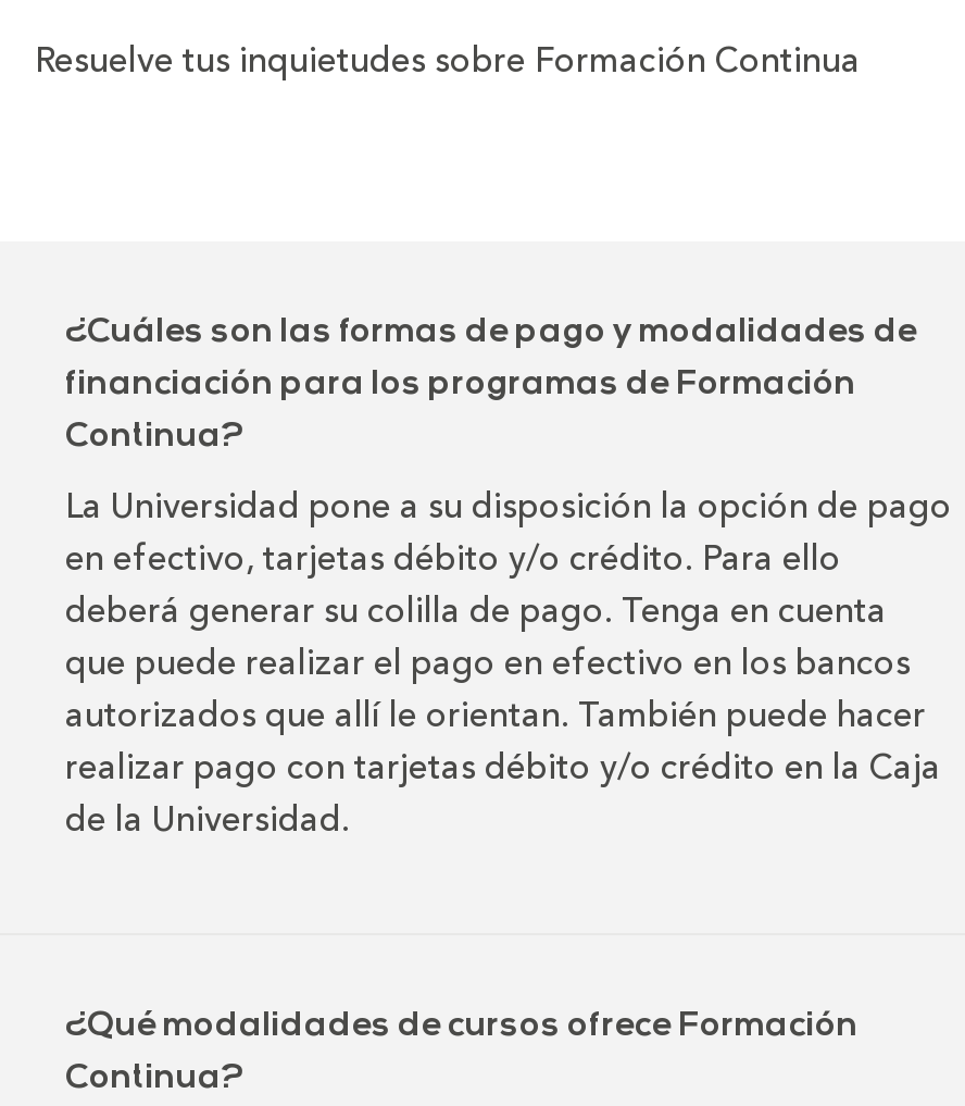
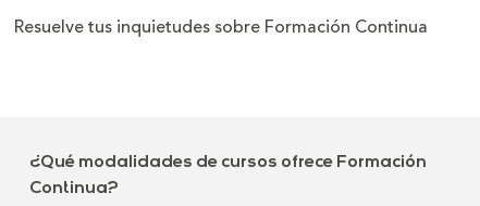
- ¿Cuáles son las formas de pago y modalidades de
- financiación para los programas de Formación
- Continua?
- La Universidad pone a su disposición la opción de pago
- en efectivo, tarjetas débito y/o crédito. Para ello
- deberá generar su colilla de pago. Tenga en cuenta
- que puede realizar el pago en efectivo en los bancos
- autorizados que allí le orientan. También puede hacer
- realizar pago con tarjetas débito y/o crédito en la Caja
- de la Universidad.
